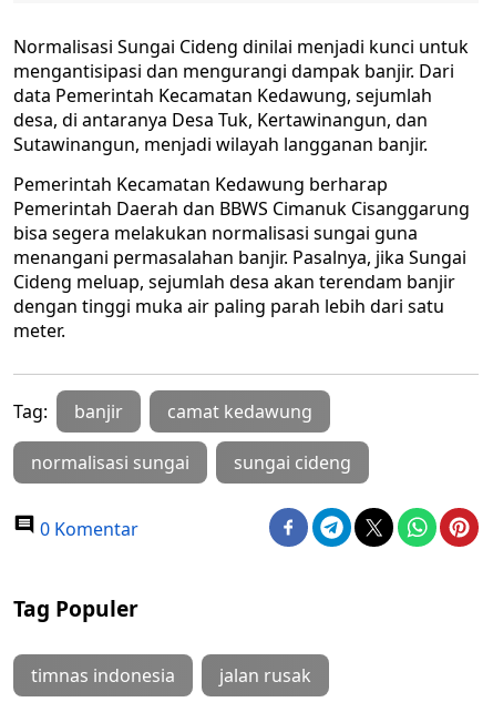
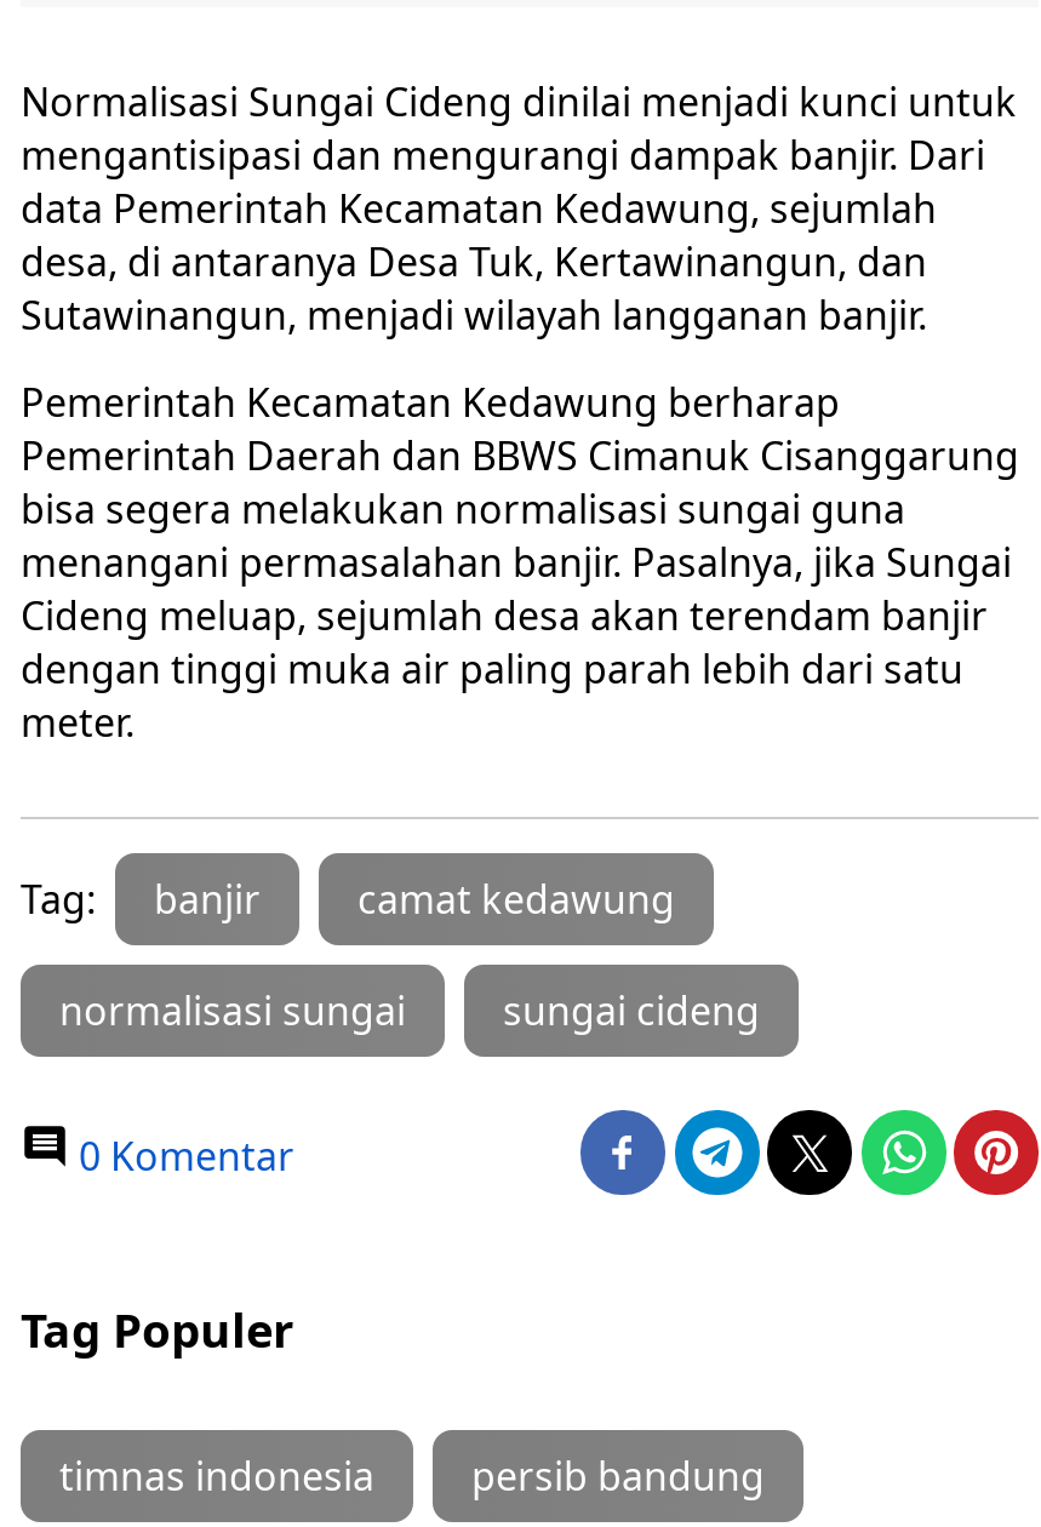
- jalan rusak
+ persib bandung
